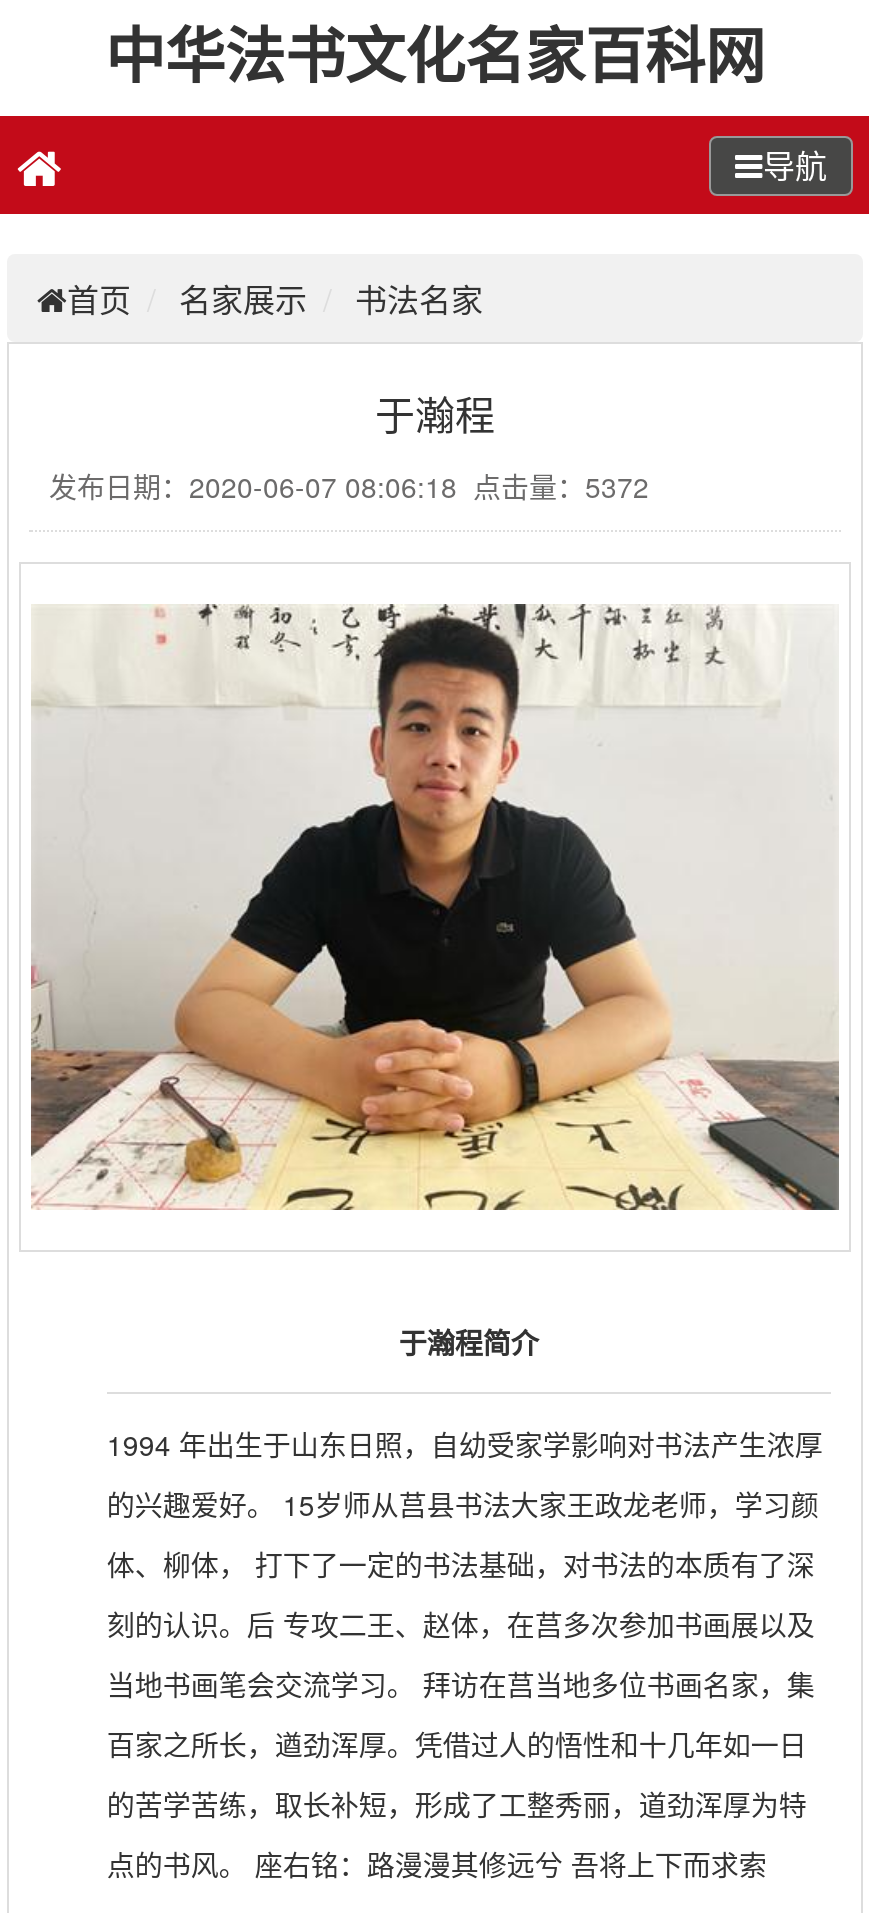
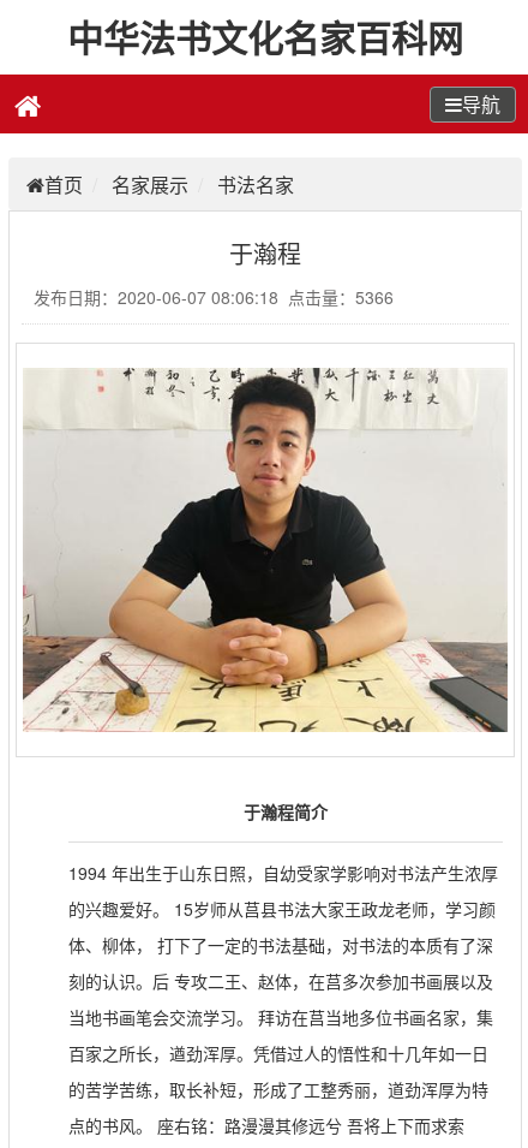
- 发布日期：2020-06-07 08:06:18 点击量：5372
+ 发布日期：2020-06-07 08:06:18 点击量：5366
